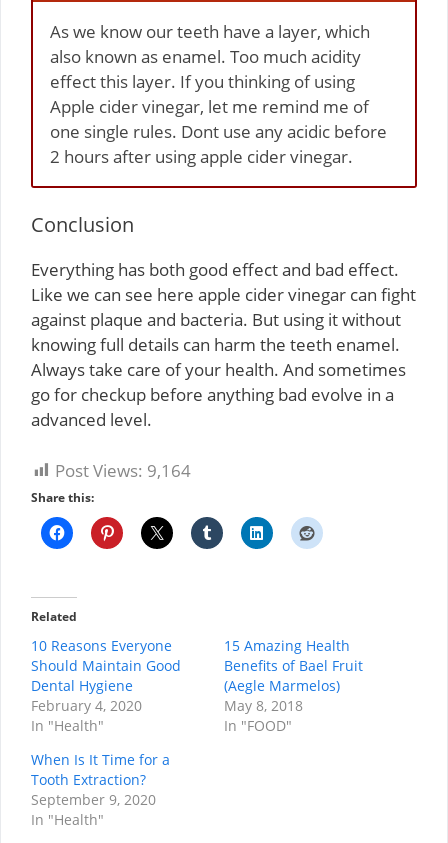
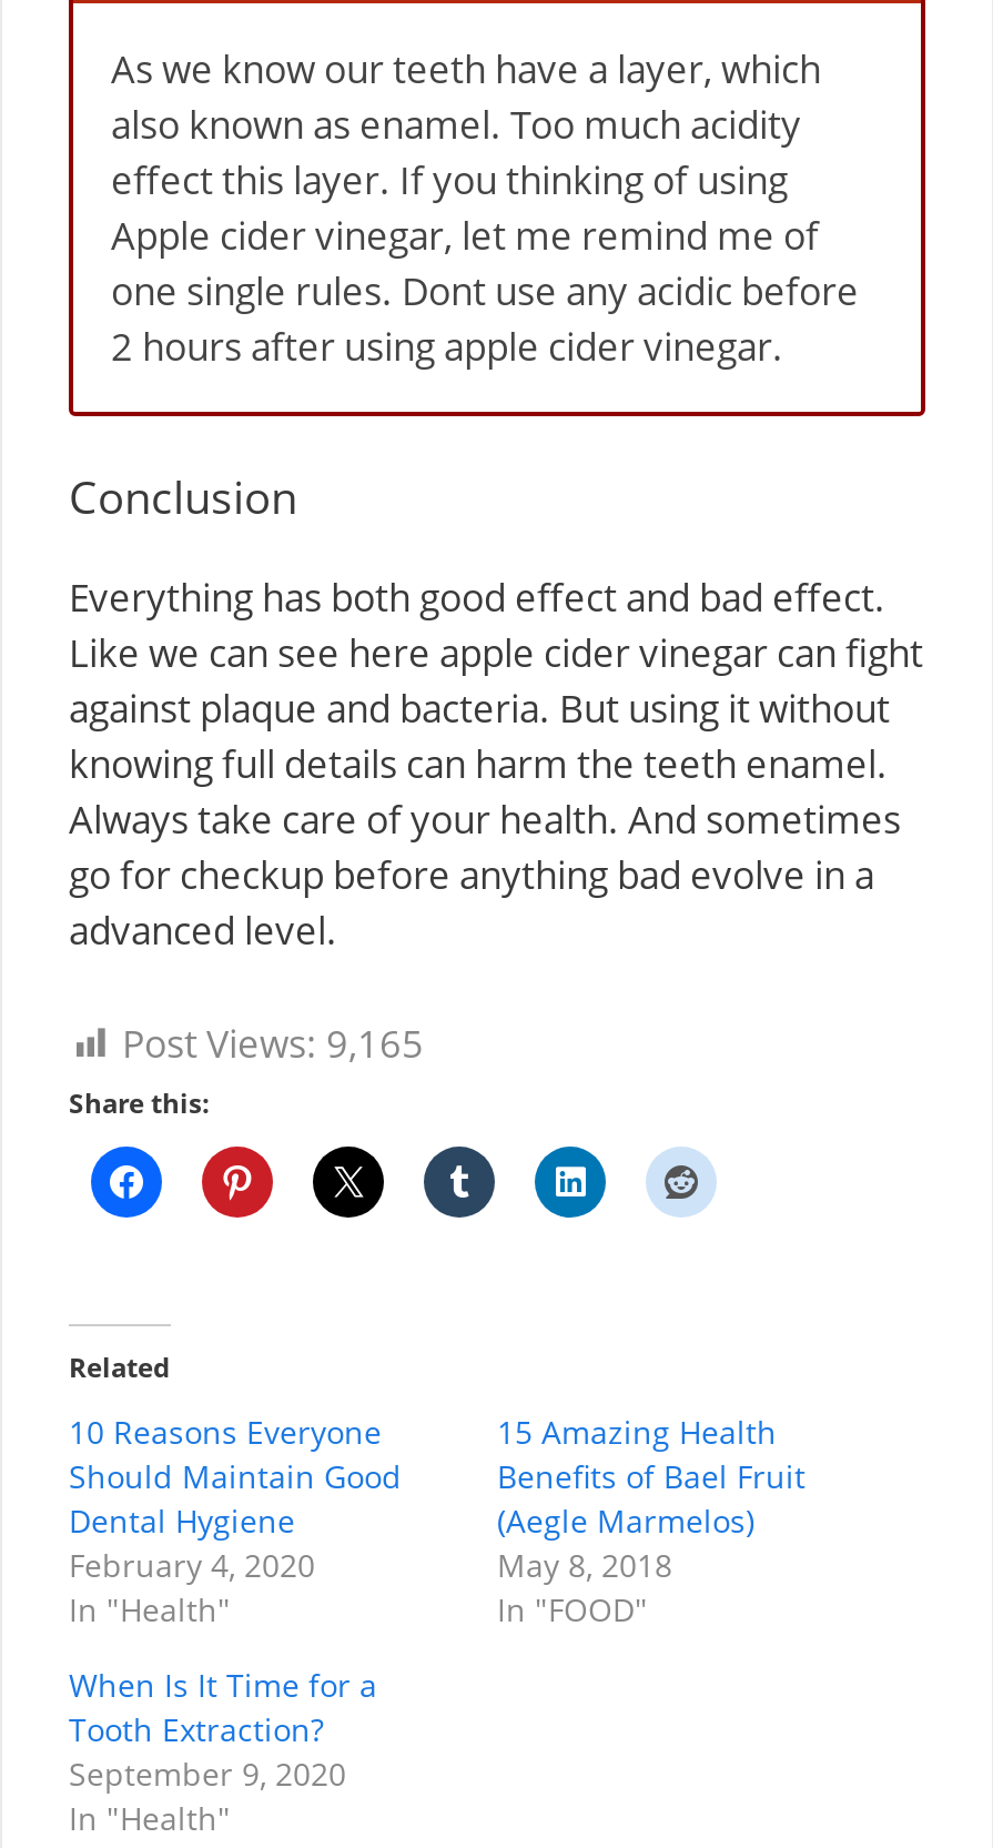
- Post Views: 9,164
+ Post Views: 9,165
